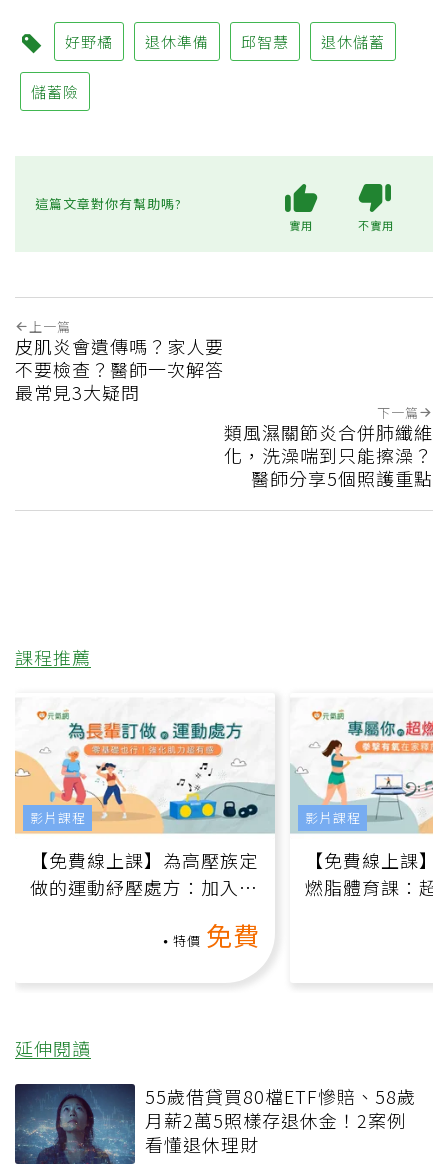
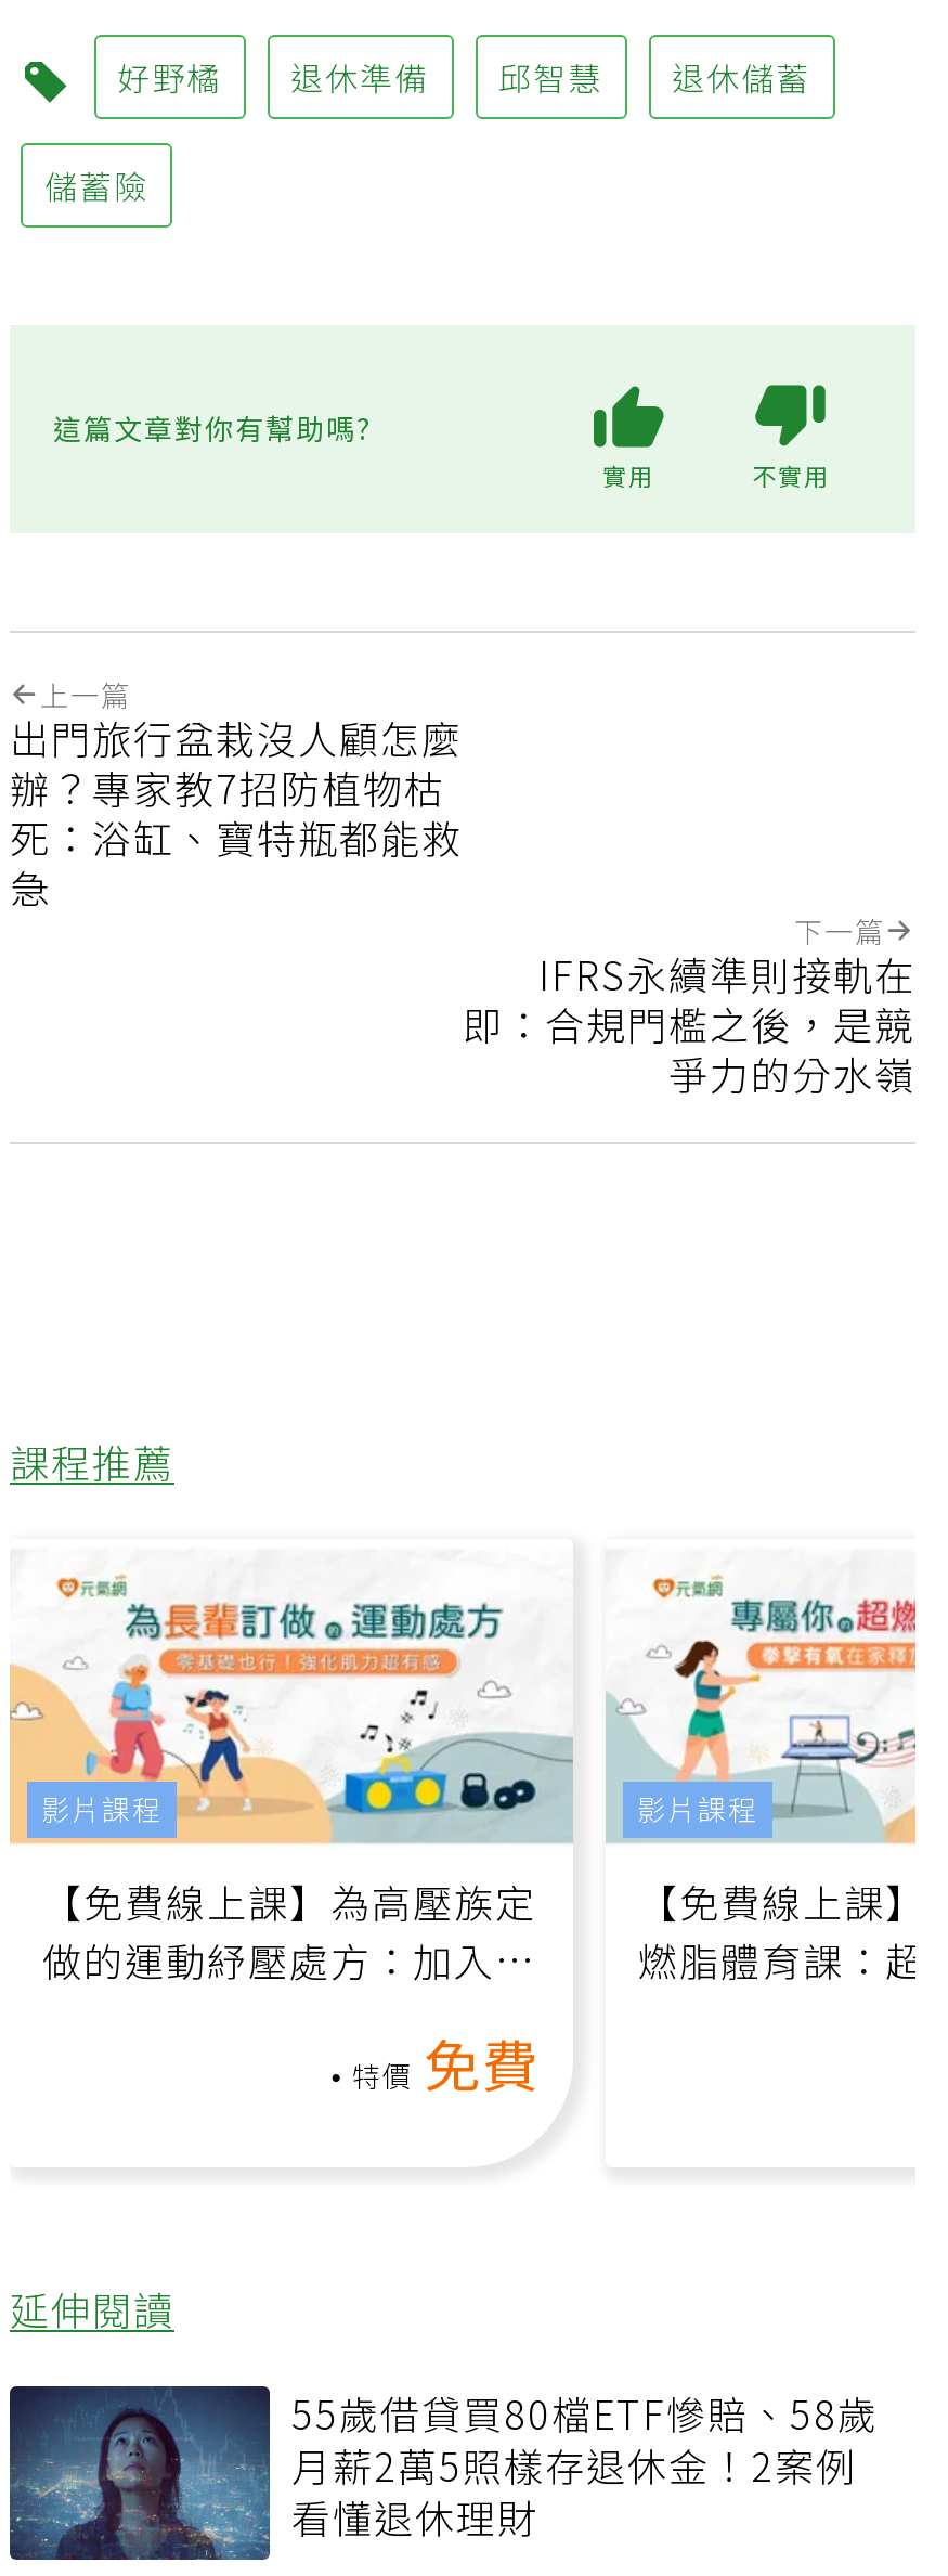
- 皮肌炎會遺傳嗎？家人要
- 不要檢查？醫師一次解答
- 最常見3大疑問
+ 出門旅行盆栽沒人顧怎麼
+ 辦？專家教7招防植物枯
+ 死：浴缸、寶特瓶都能救
+ 急

- 類風濕關節炎合併肺纖維
- 化，洗澡喘到只能擦澡？
- 醫師分享5個照護重點
+ IFRS永續準則接軌在
+ 即：合規門檻之後，是競
+ 爭力的分水嶺
